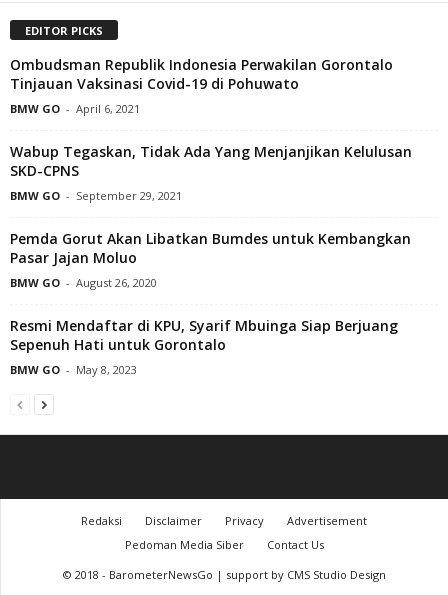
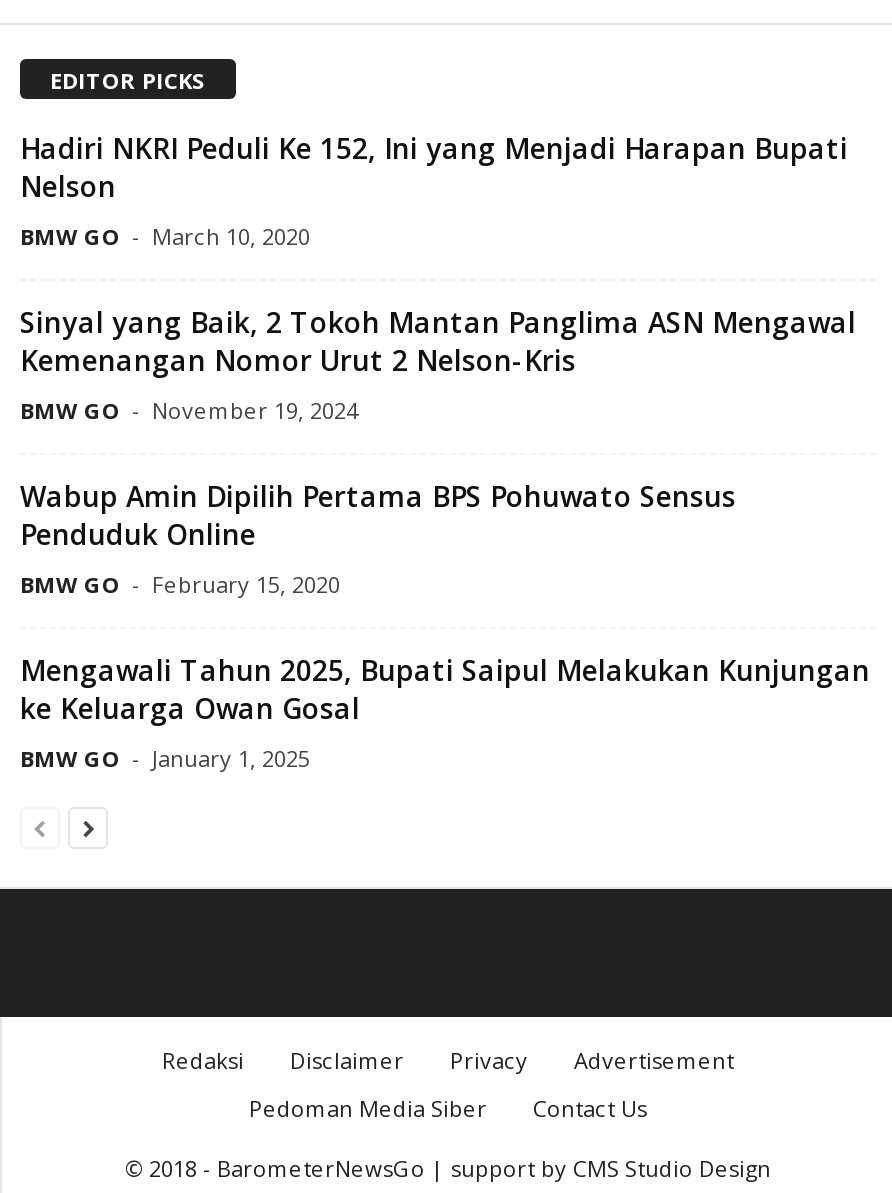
- Ombudsman Republik Indonesia Perwakilan Gorontalo
- Tinjauan Vaksinasi Covid-19 di Pohuwato
- BMW GO - April 6, 2021
+ Hadiri NKRI Peduli Ke 152, Ini yang Menjadi Harapan Bupati
+ Nelson
+ BMW GO - March 10, 2020

- Wabup Tegaskan, Tidak Ada Yang Menjanjikan Kelulusan
- SKD-CPNS
- BMW GO - September 29, 2021
+ Sinyal yang Baik, 2 Tokoh Mantan Panglima ASN Mengawal
+ Kemenangan Nomor Urut 2 Nelson-Kris
+ BMW GO - November 19, 2024

- Pemda Gorut Akan Libatkan Bumdes untuk Kembangkan
- Pasar Jajan Moluo
- BMW GO - August 26, 2020
+ Wabup Amin Dipilih Pertama BPS Pohuwato Sensus
+ Penduduk Online
+ BMW GO - February 15, 2020

- Resmi Mendaftar di KPU, Syarif Mbuinga Siap Berjuang
- Sepenuh Hati untuk Gorontalo
- BMW GO - May 8, 2023
+ Mengawali Tahun 2025, Bupati Saipul Melakukan Kunjungan
+ ke Keluarga Owan Gosal
+ BMW GO - January 1, 2025
